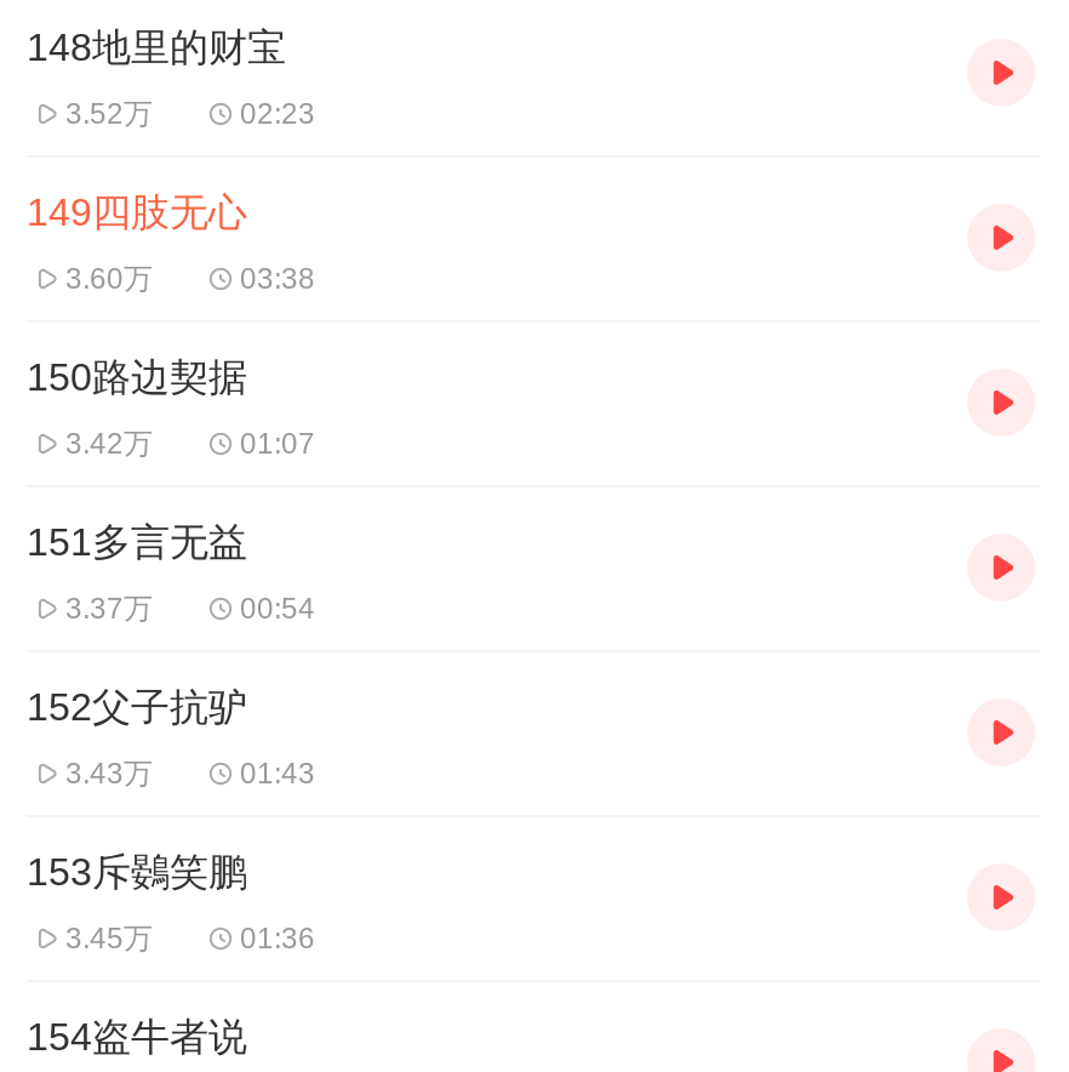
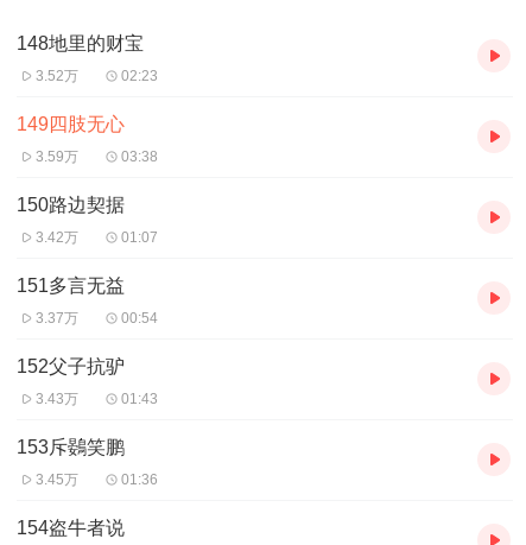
- 3.60万
+ 3.59万
